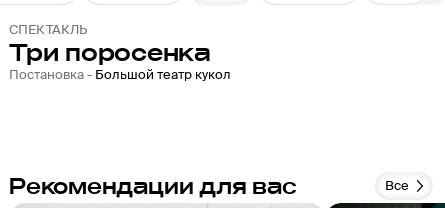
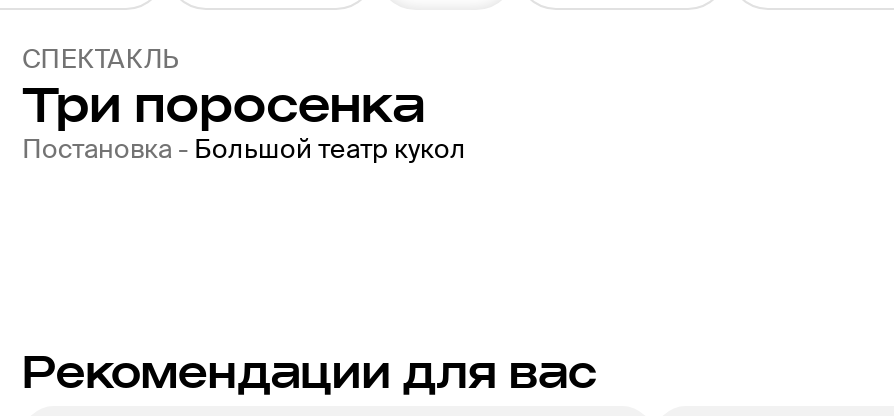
- Все
